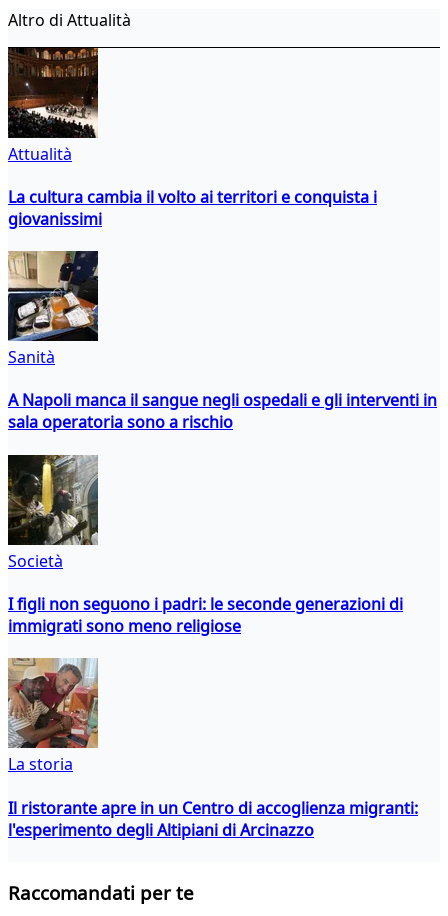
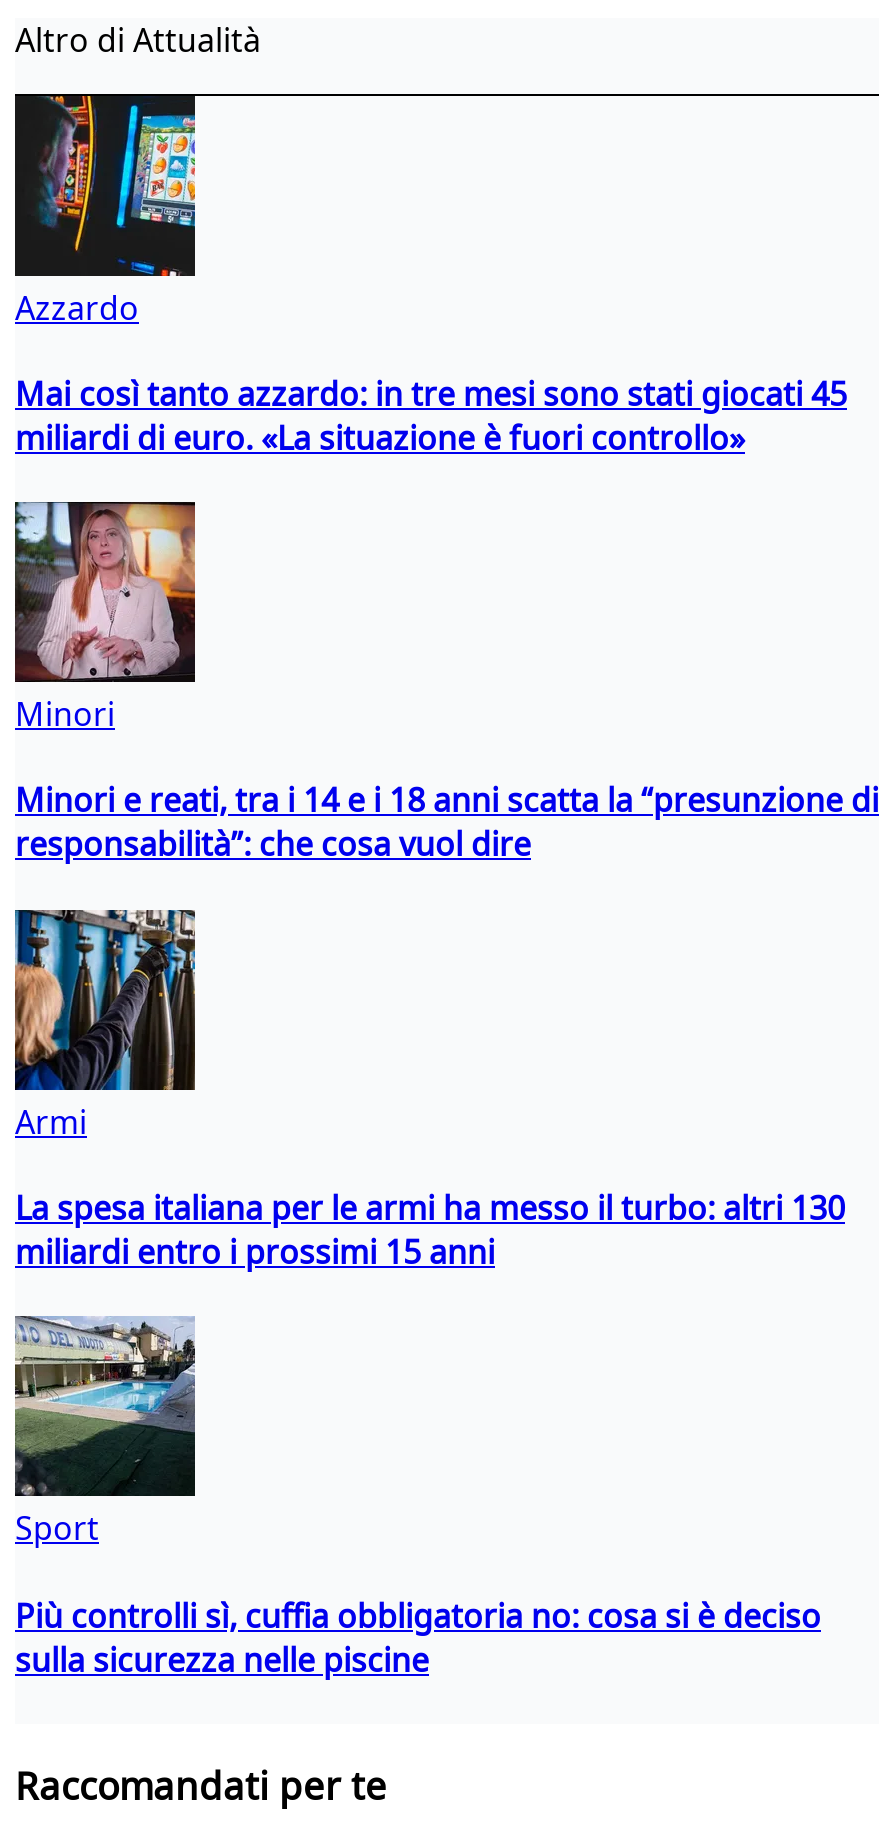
- [image]
- Attualità
+ [image]
+ Azzardo

- La cultura cambia il volto ai territori e conquista i
- giovanissimi
+ Mai così tanto azzardo: in tre mesi sono stati giocati 45
+ miliardi di euro. «La situazione è fuori controllo»

- [image]
- Sanità
+ [image]
+ Minori

- A Napoli manca il sangue negli ospedali e gli interventi in
- sala operatoria sono a rischio
+ Minori e reati, tra i 14 e i 18 anni scatta la “presunzione di
+ responsabilità”: che cosa vuol dire

- [image]
- Società
+ [image]
+ Armi

- I figli non seguono i padri: le seconde generazioni di
- immigrati sono meno religiose
+ La spesa italiana per le armi ha messo il turbo: altri 130
+ miliardi entro i prossimi 15 anni

- [image]
- La storia
+ [image]
+ Sport

- Il ristorante apre in un Centro di accoglienza migranti:
- l'esperimento degli Altipiani di Arcinazzo
+ Più controlli sì, cuffia obbligatoria no: cosa si è deciso
+ sulla sicurezza nelle piscine
